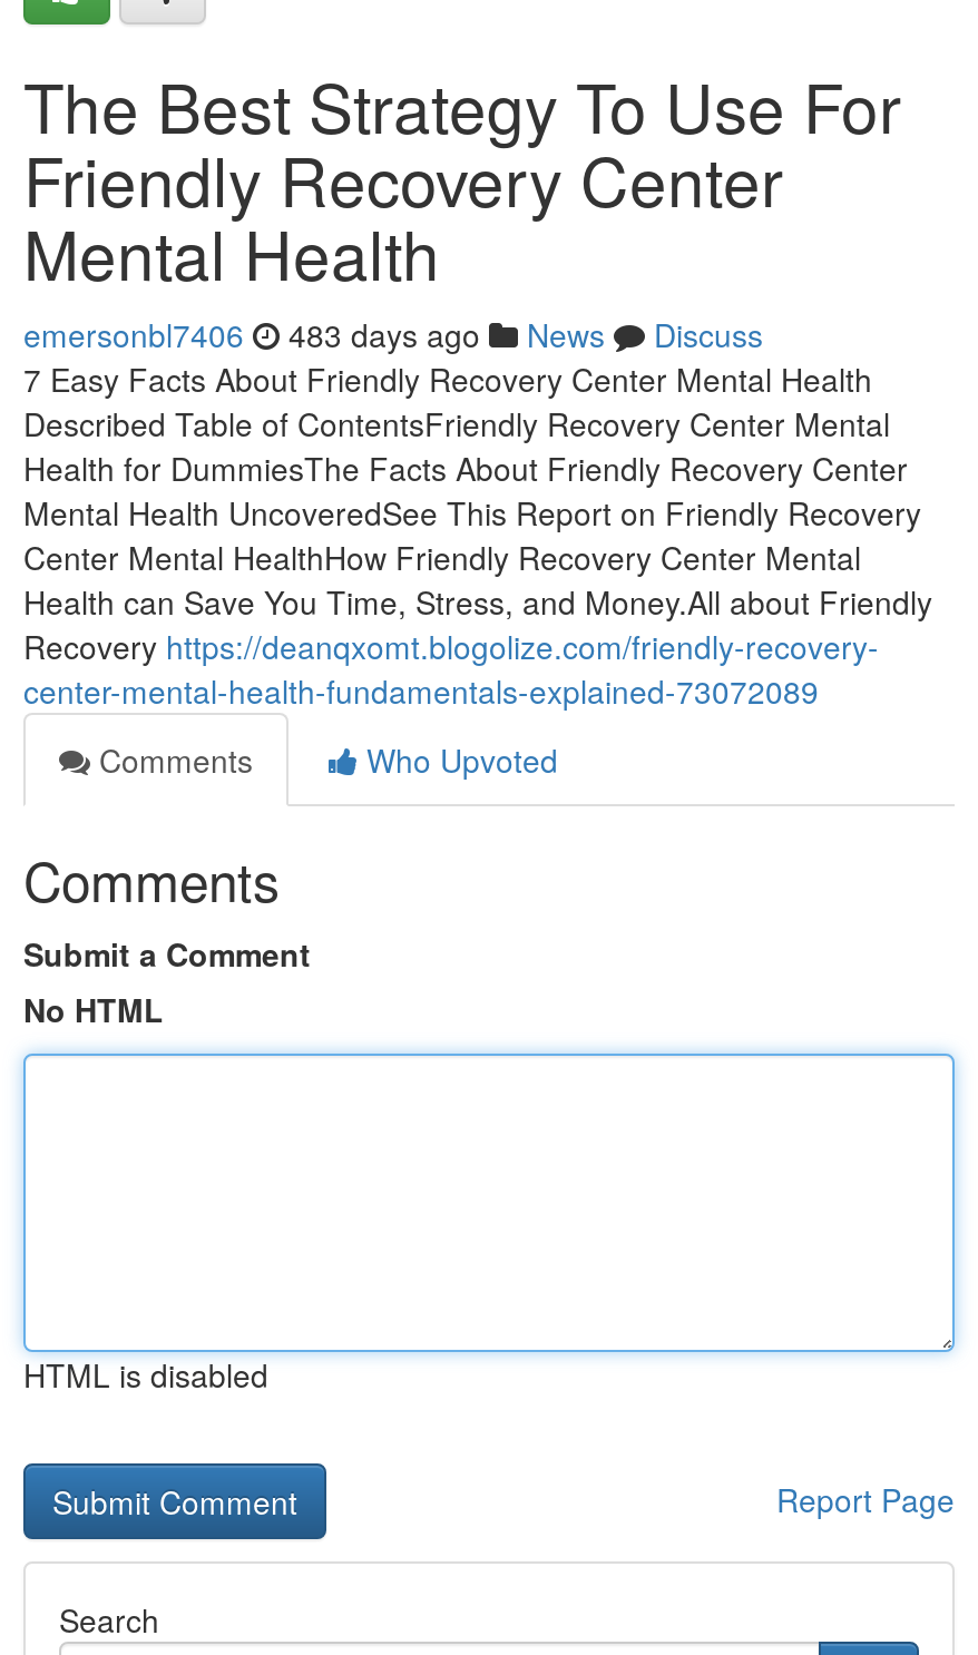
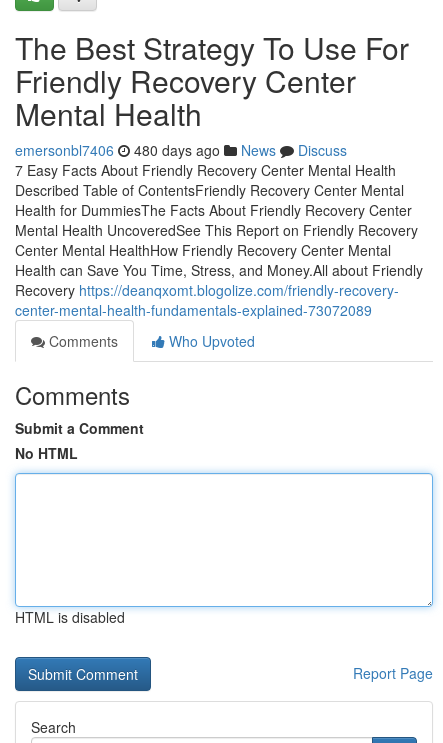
- emersonbl7406 483 days ago News Discuss
+ emersonbl7406 480 days ago News Discuss
